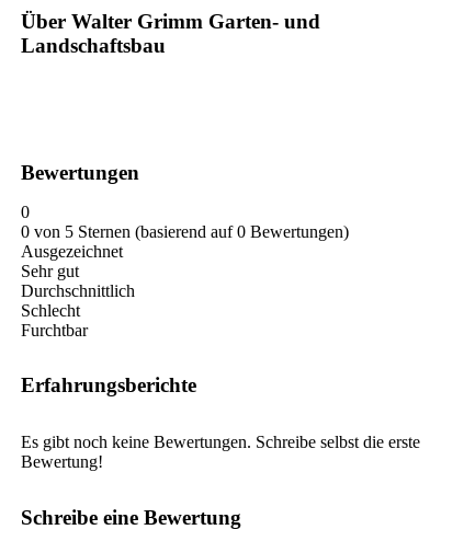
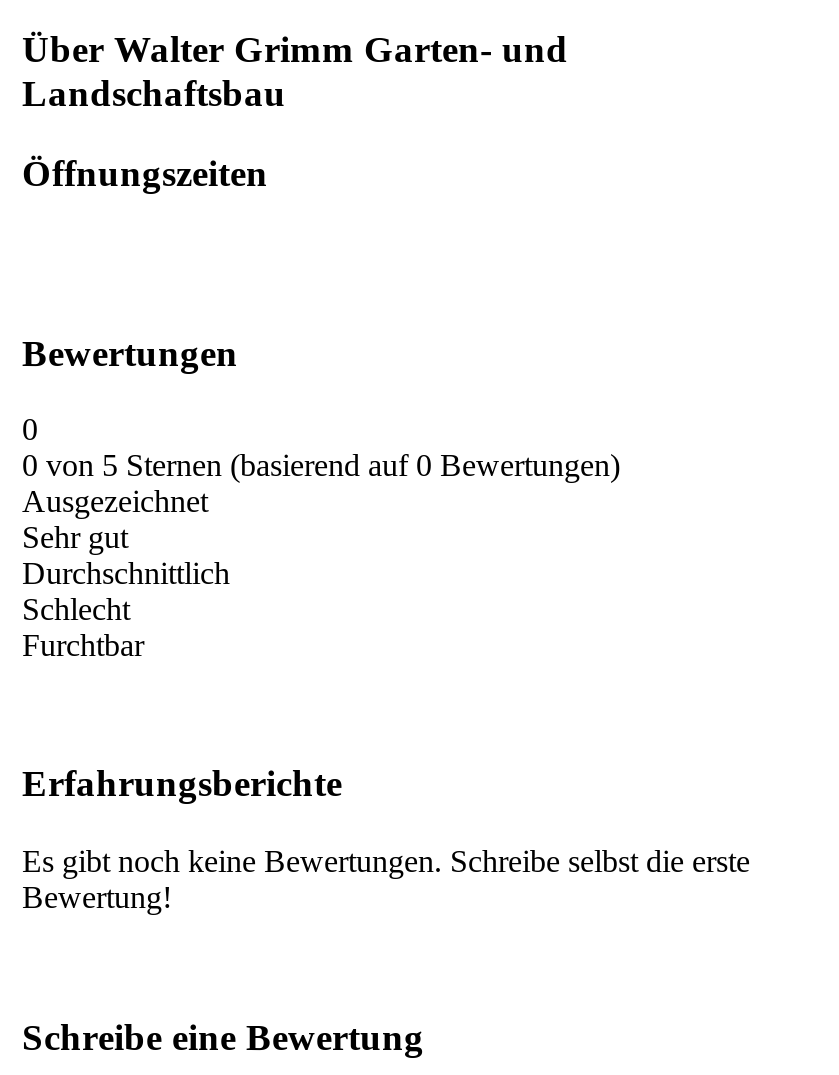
+ Öffnungszeiten
